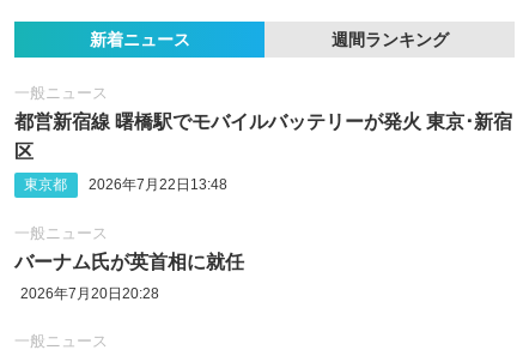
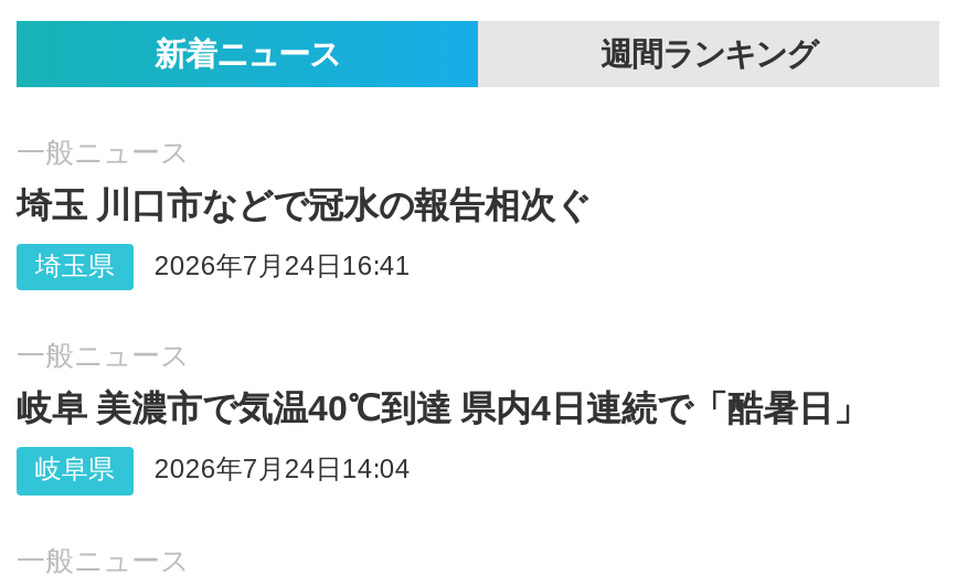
- 都営新宿線 曙橋駅でモバイルバッテリーが発火 東京･新宿
- 区
- 東京都
- 2026年7月22日13:48
+ 埼玉 川口市などで冠水の報告相次ぐ
+ 埼玉県
+ 2026年7月24日16:41

- バーナム氏が英首相に就任
+ 岐阜 美濃市で気温40℃到達 県内4日連続で「酷暑日」

- 2026年7月20日20:28
+ 岐阜県
+ 2026年7月24日14:04
